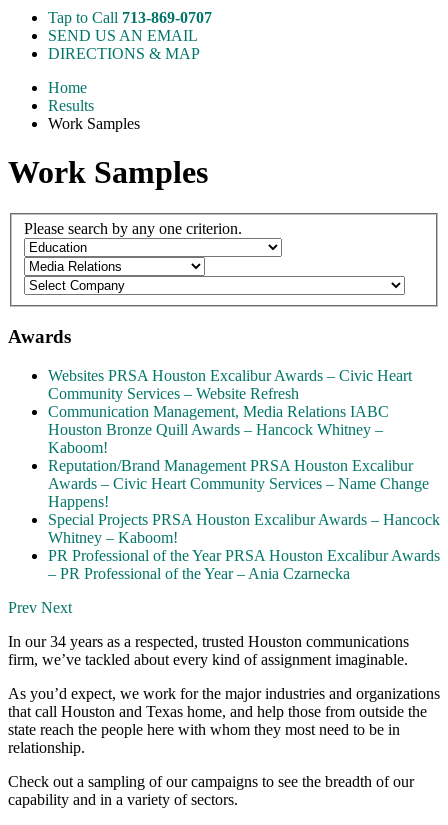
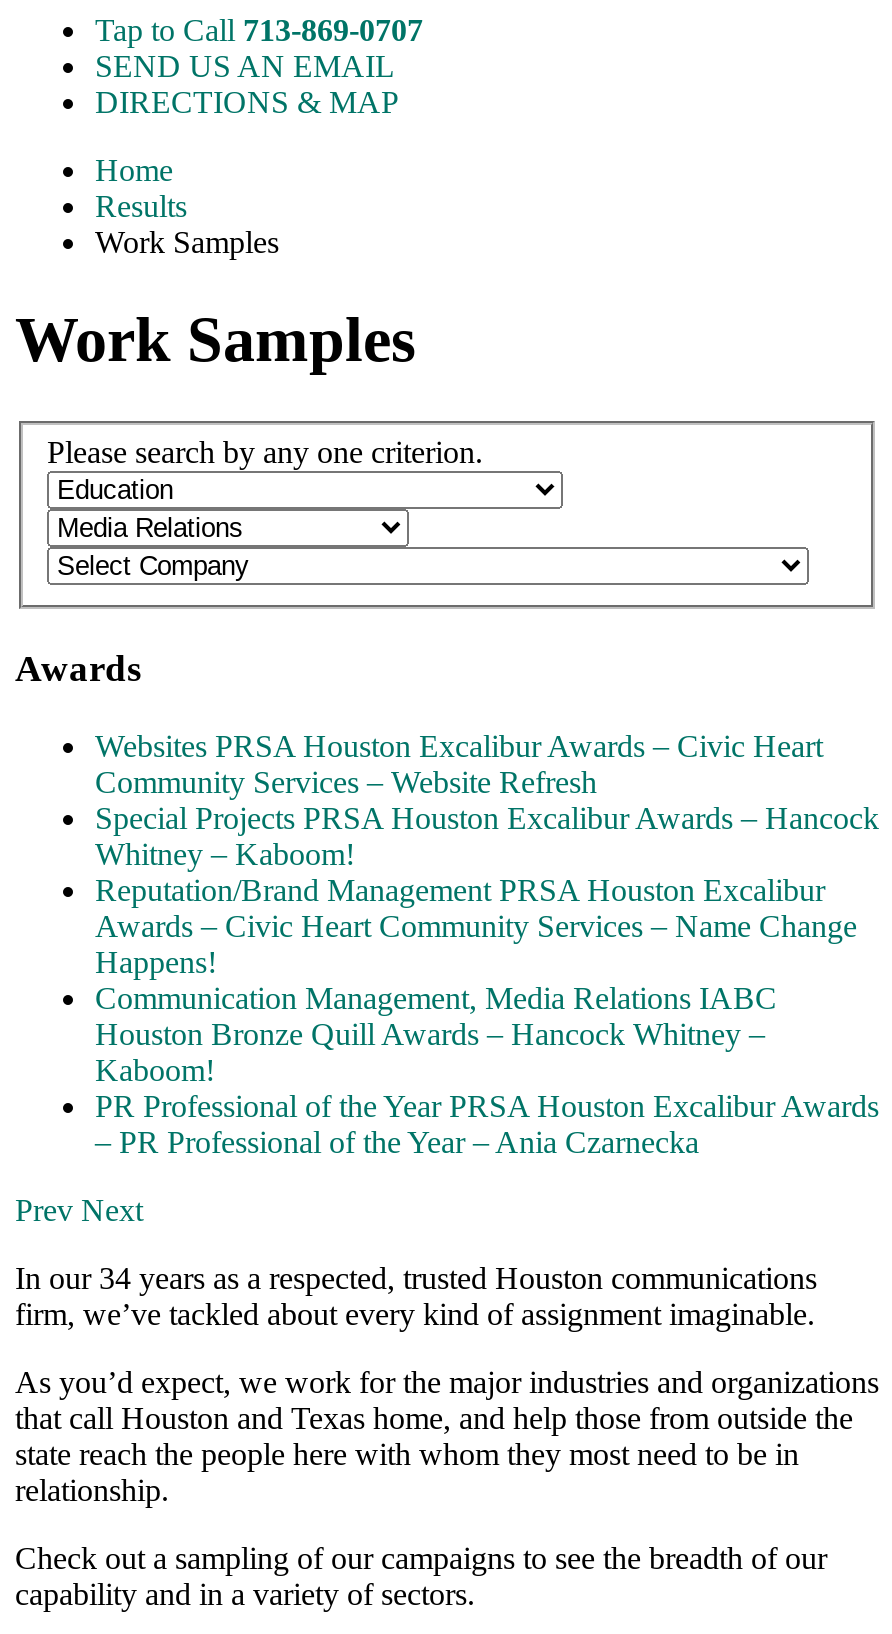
moved down: Communication Management, Media Relations IABC | Houston Bronze Quill Awards – Hancock Whitney – | Kaboom!

moved up: Reputation/Brand Management PRSA Houston Excalibur | Awards – Civic Heart Community Services – Name Change | Happens! | Special Projects PRSA Houston Excalibur Awards – Hancock | Whitney – Kaboom!
